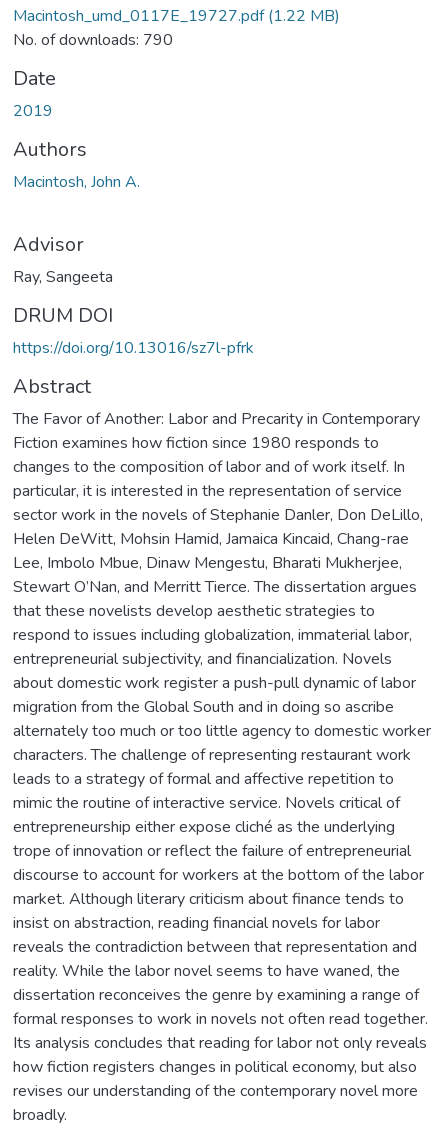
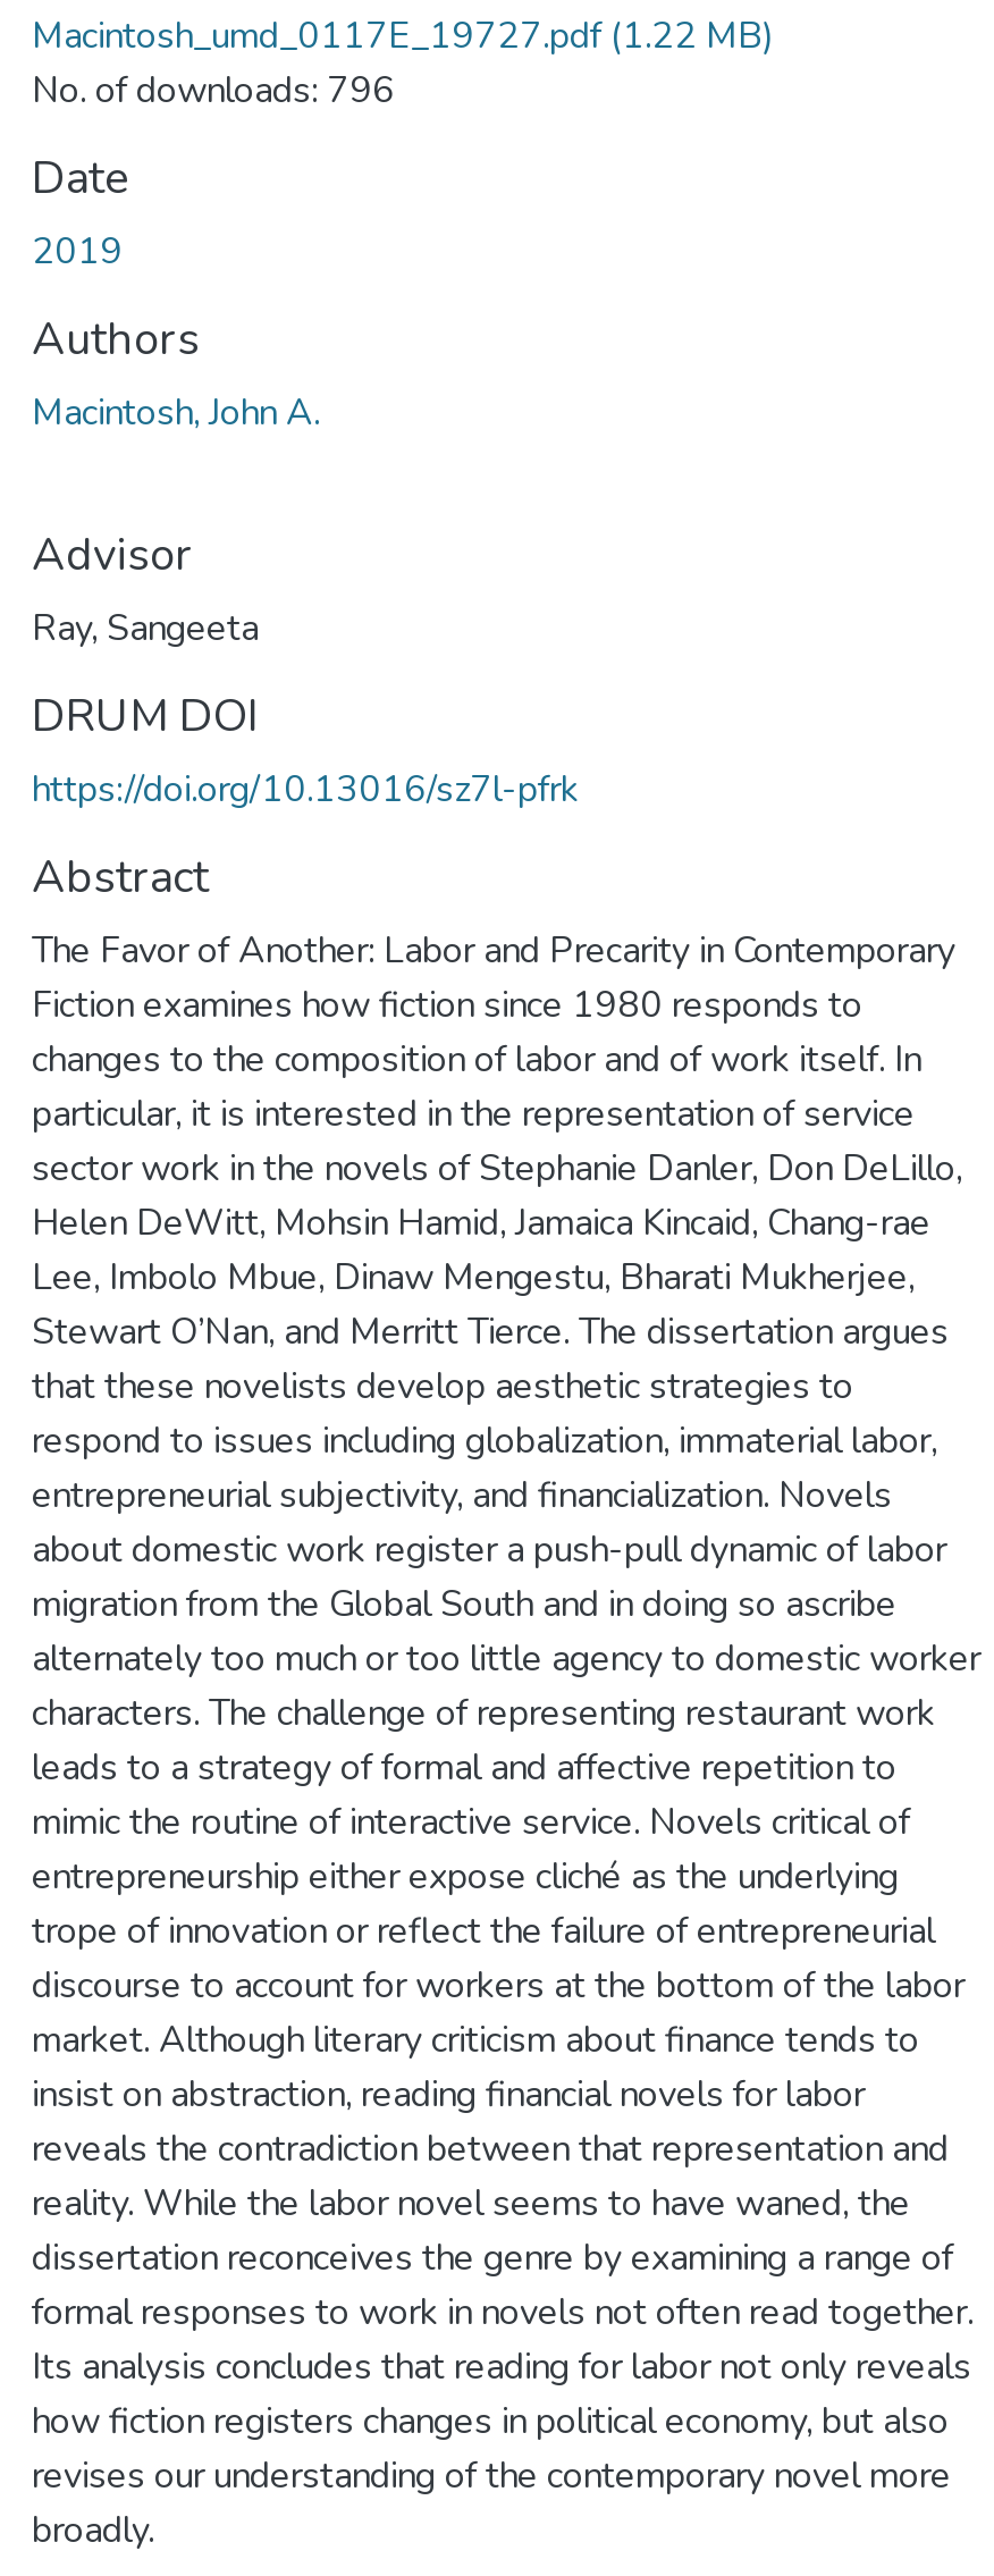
- No. of downloads: 790
+ No. of downloads: 796
